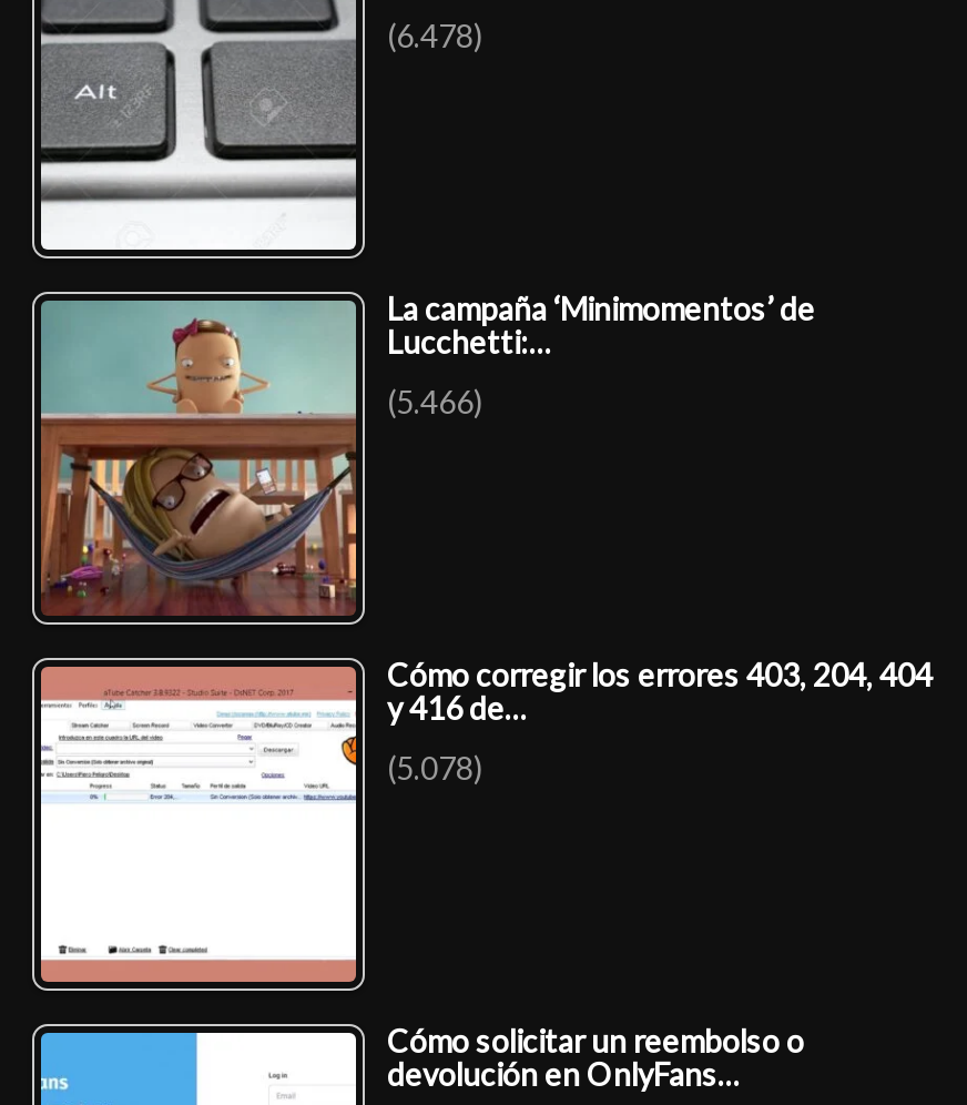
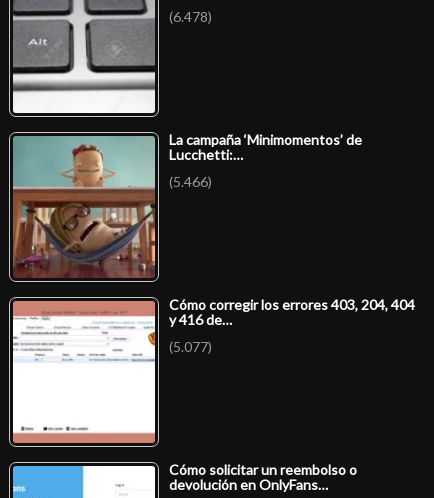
- (5.078)
+ (5.077)
